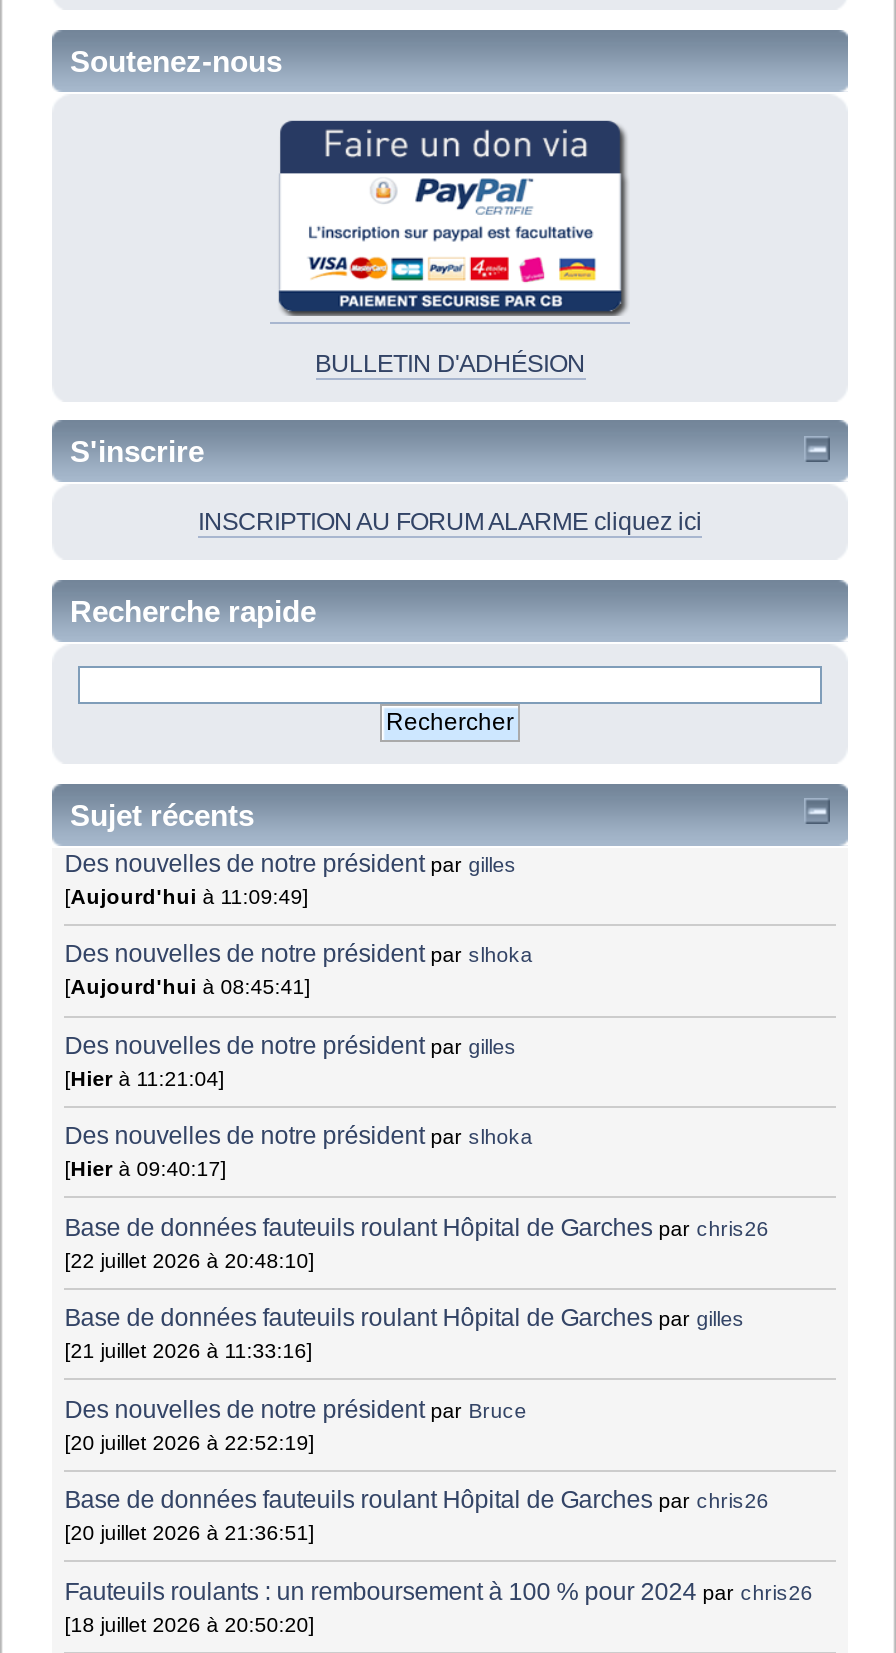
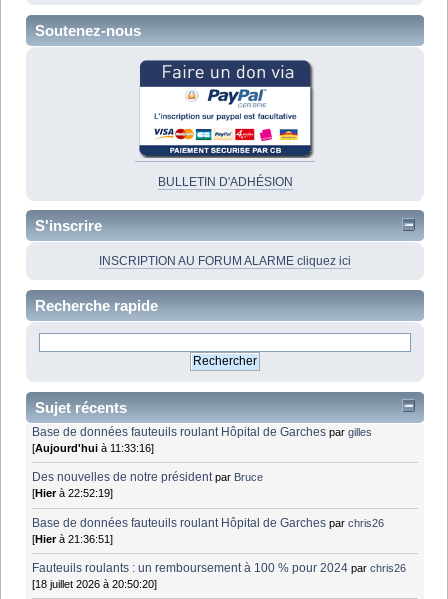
- Des nouvelles de notre président par gilles
- [Aujourd'hui à 11:09:49]
- Des nouvelles de notre président par slhoka
- [Aujourd'hui à 08:45:41]
- Des nouvelles de notre président par gilles
- [Hier à 11:21:04]
- Des nouvelles de notre président par slhoka
- [Hier à 09:40:17]
- Base de données fauteuils roulant Hôpital de Garches par chris26
- [22 juillet 2026 à 20:48:10]

- [21 juillet 2026 à 11:33:16]
+ [Aujourd'hui à 11:33:16]

- [20 juillet 2026 à 22:52:19]
+ [Hier à 22:52:19]

- [20 juillet 2026 à 21:36:51]
+ [Hier à 21:36:51]
